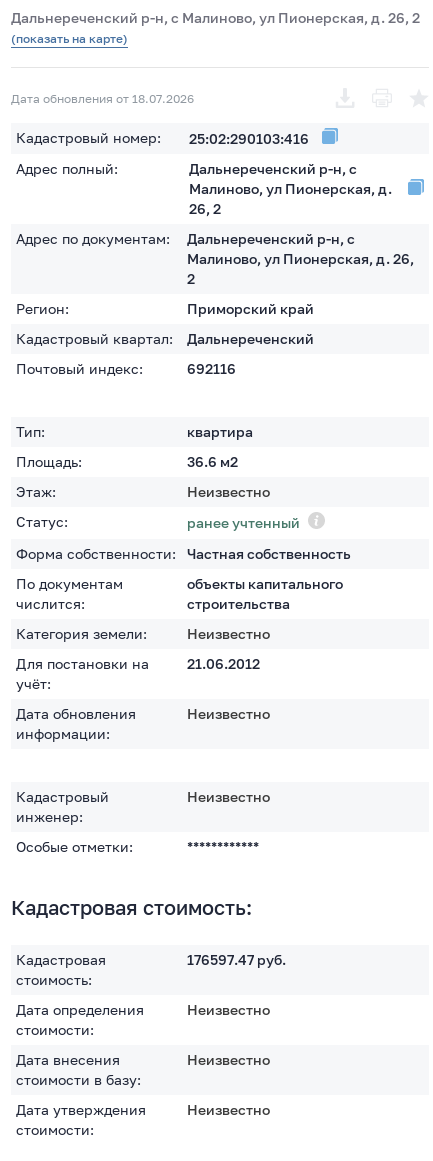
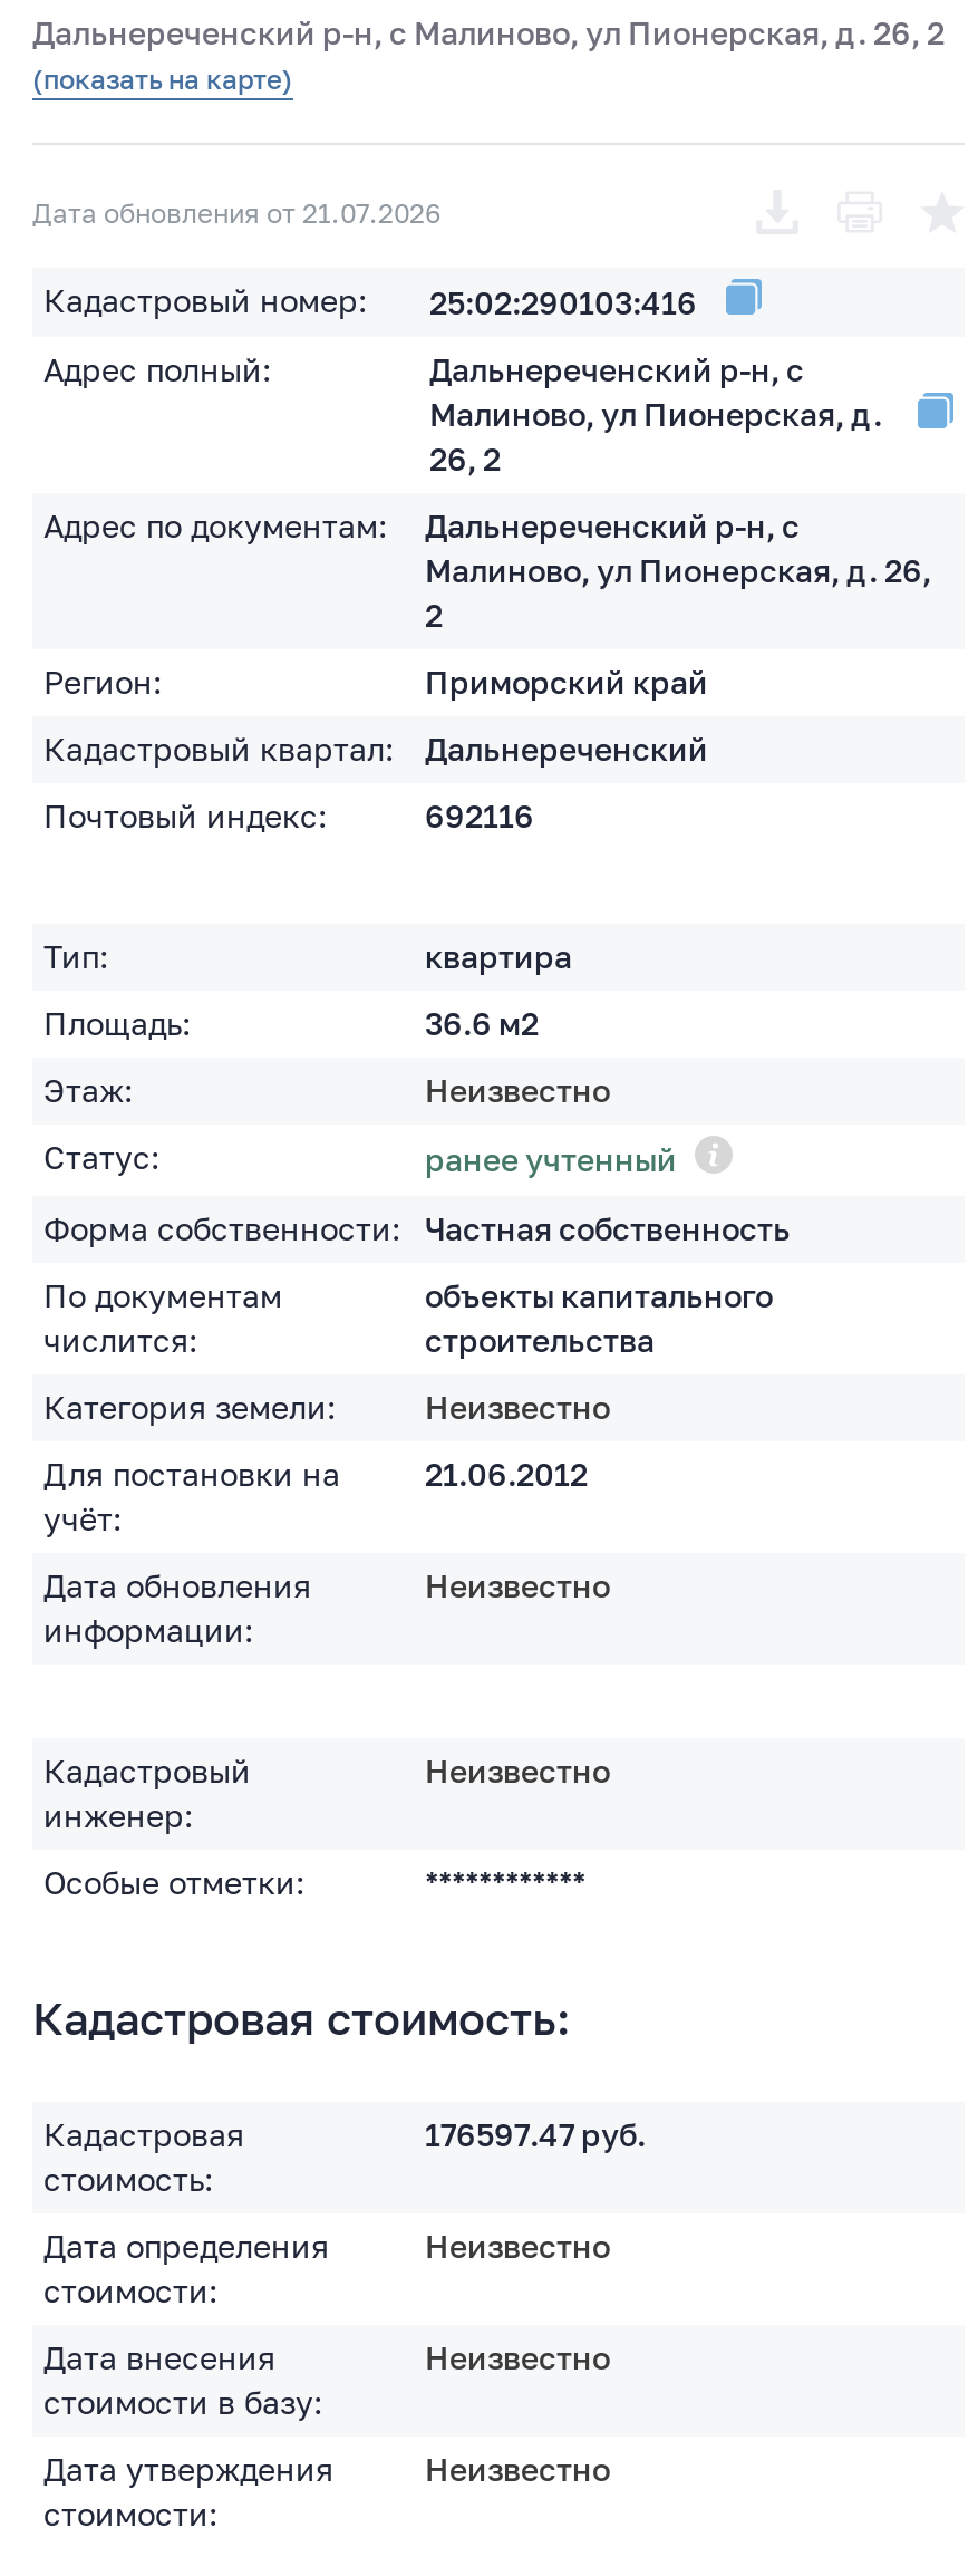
- Дата обновления от 18.07.2026
+ Дата обновления от 21.07.2026
